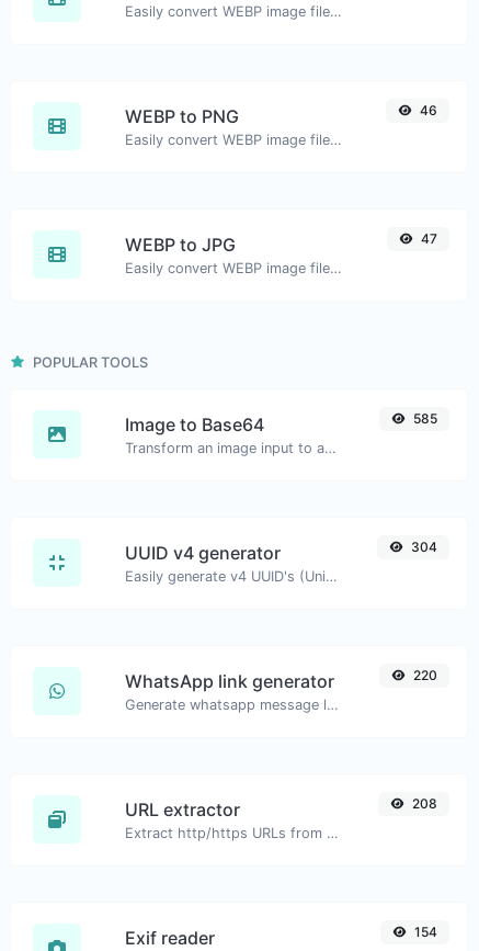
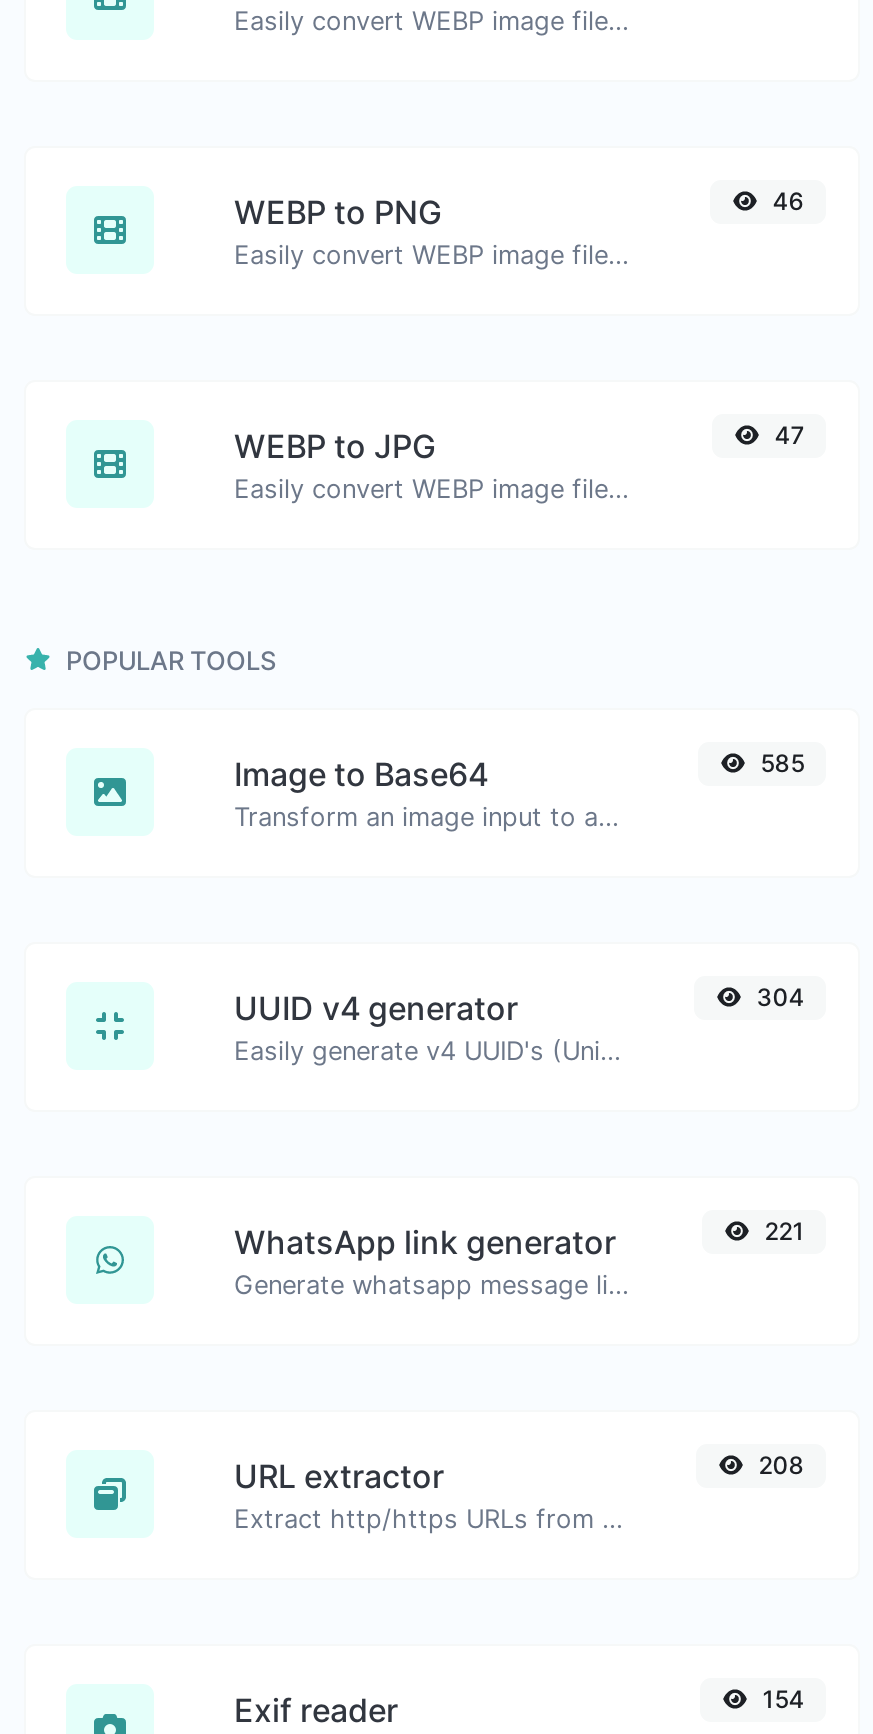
- 220
+ 221
